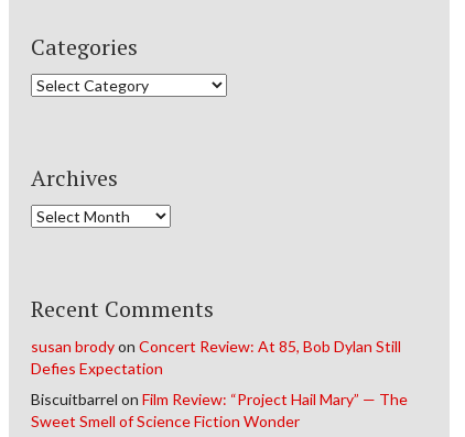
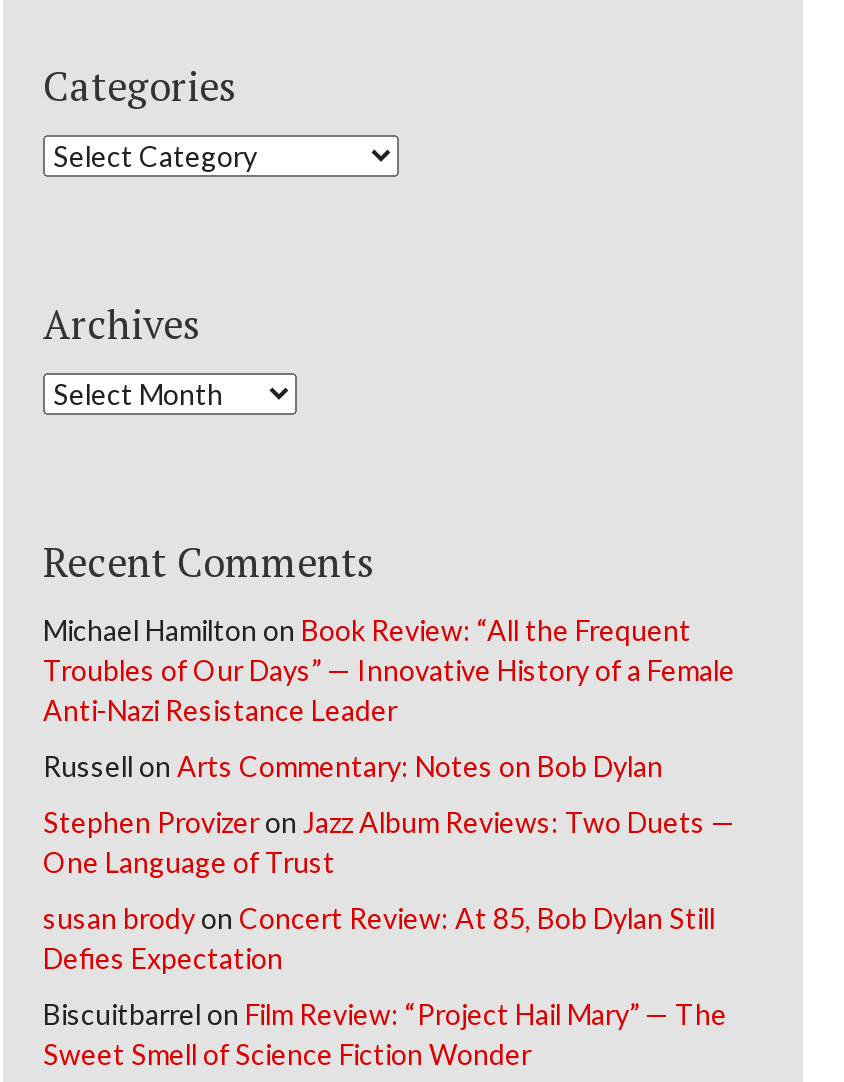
+ Michael Hamilton on Book Review: “All the Frequent
+ Troubles of Our Days” — Innovative History of a Female
+ Anti-Nazi Resistance Leader
+ Russell on Arts Commentary: Notes on Bob Dylan
+ Stephen Provizer on Jazz Album Reviews: Two Duets —
+ One Language of Trust
